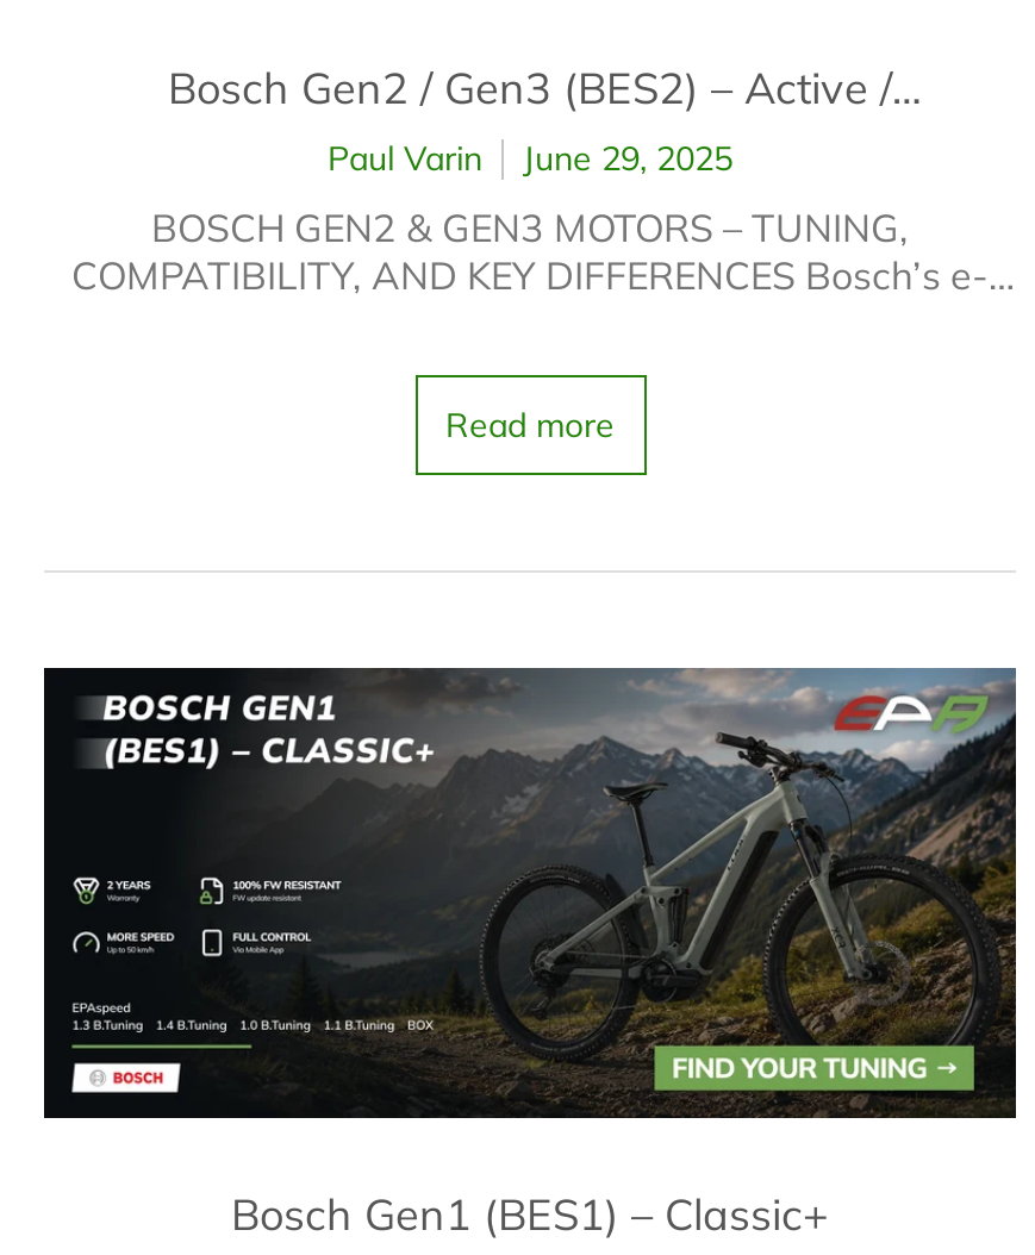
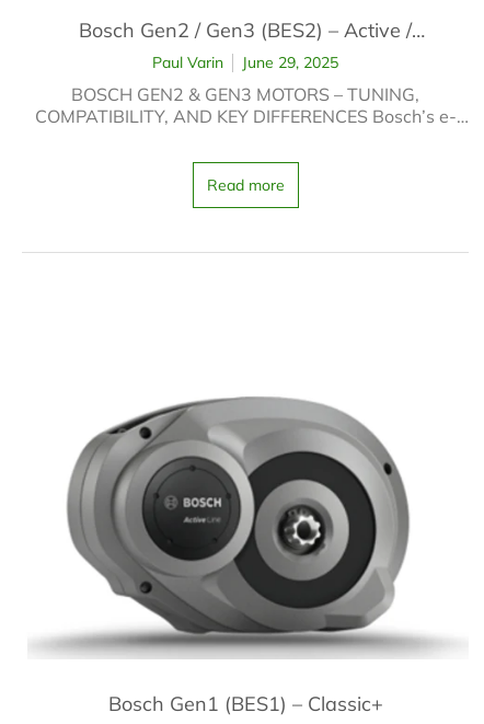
- [image]
+ [image]
